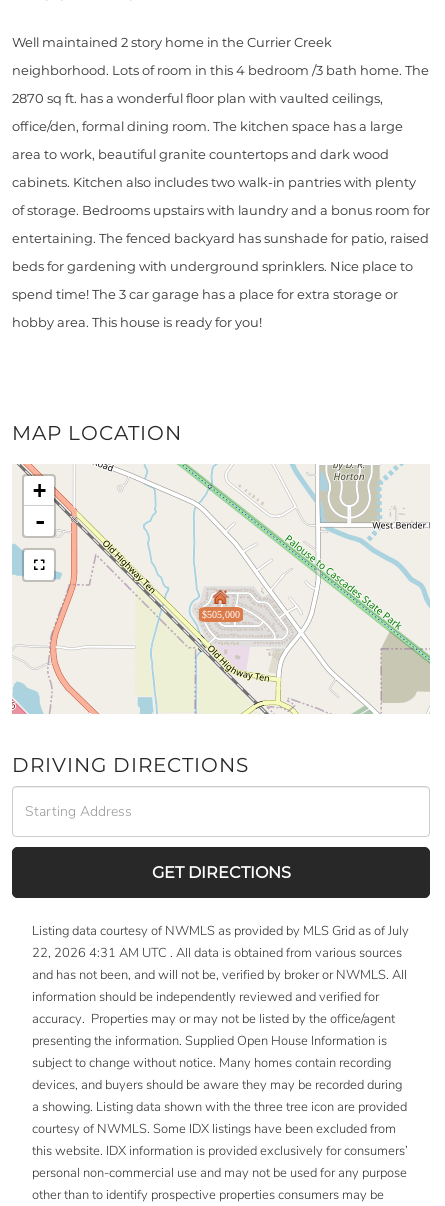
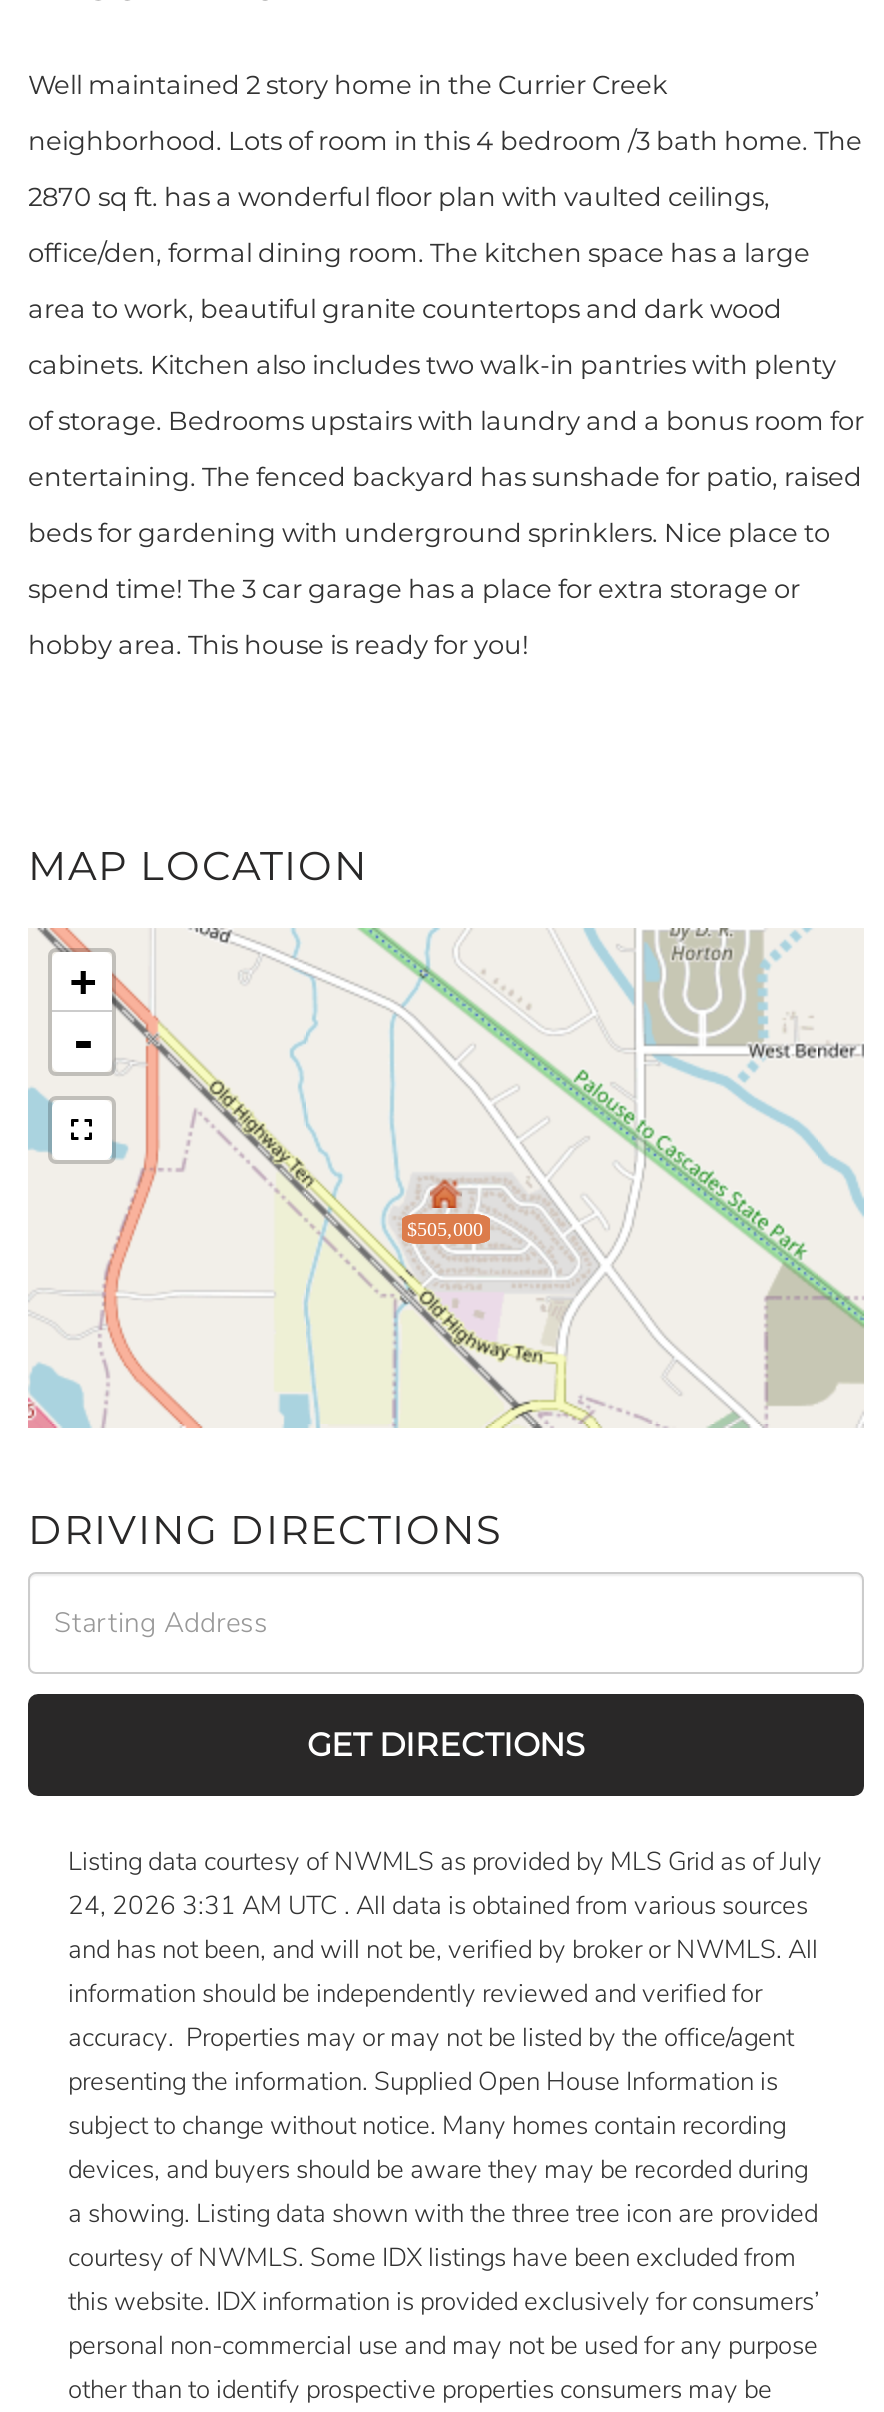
- 22, 2026 4:31 AM UTC . All data is obtained from various sources
+ 24, 2026 3:31 AM UTC . All data is obtained from various sources
